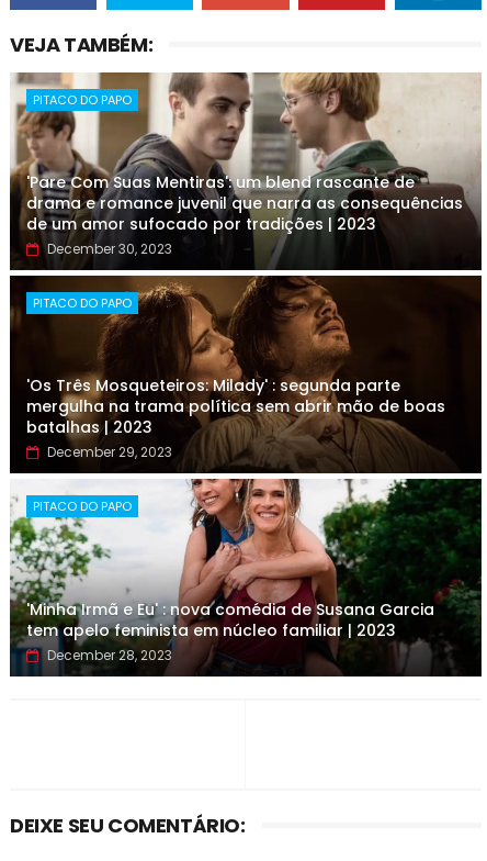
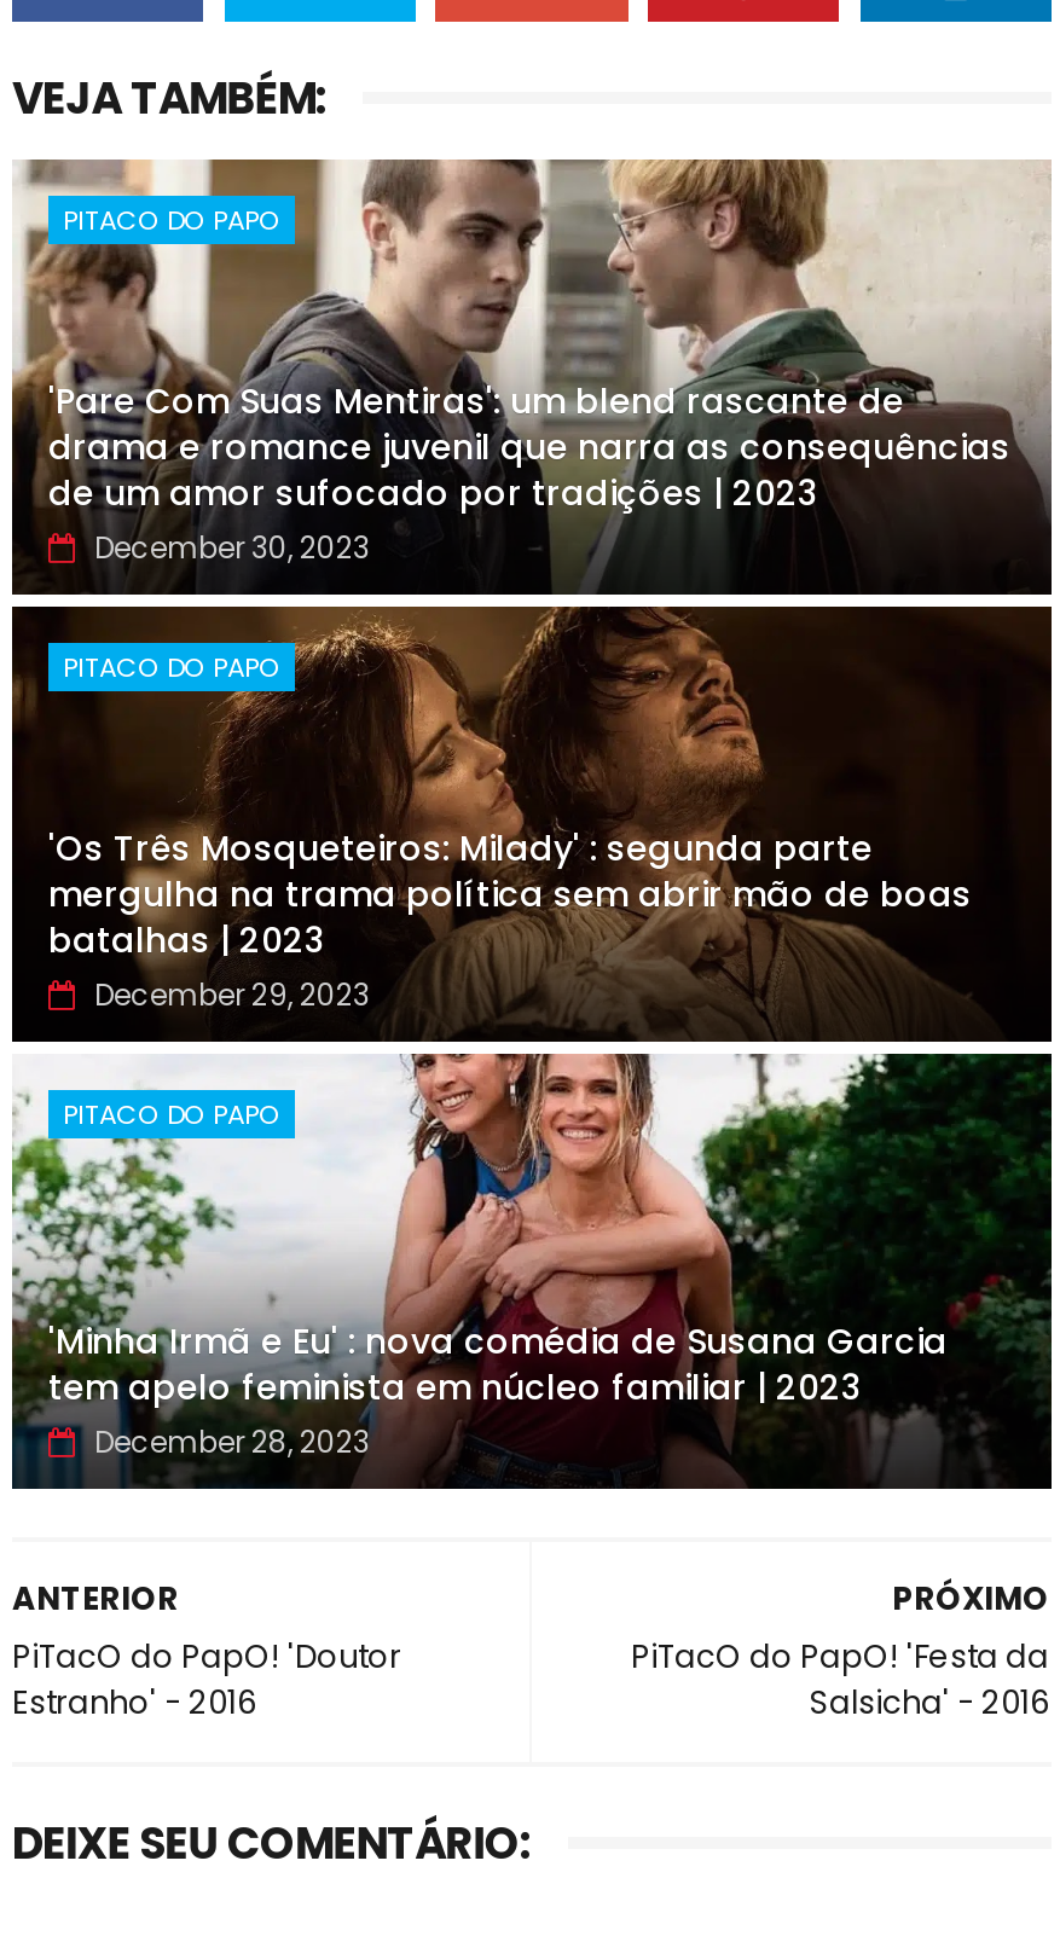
+ ANTERIOR
+ PiTacO do PapO! 'Doutor
+ Estranho' - 2016

+ PRÓXIMO
+ PiTacO do PapO! 'Festa da
+ Salsicha' - 2016
